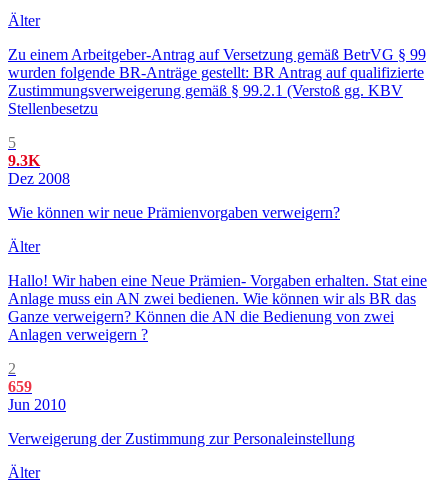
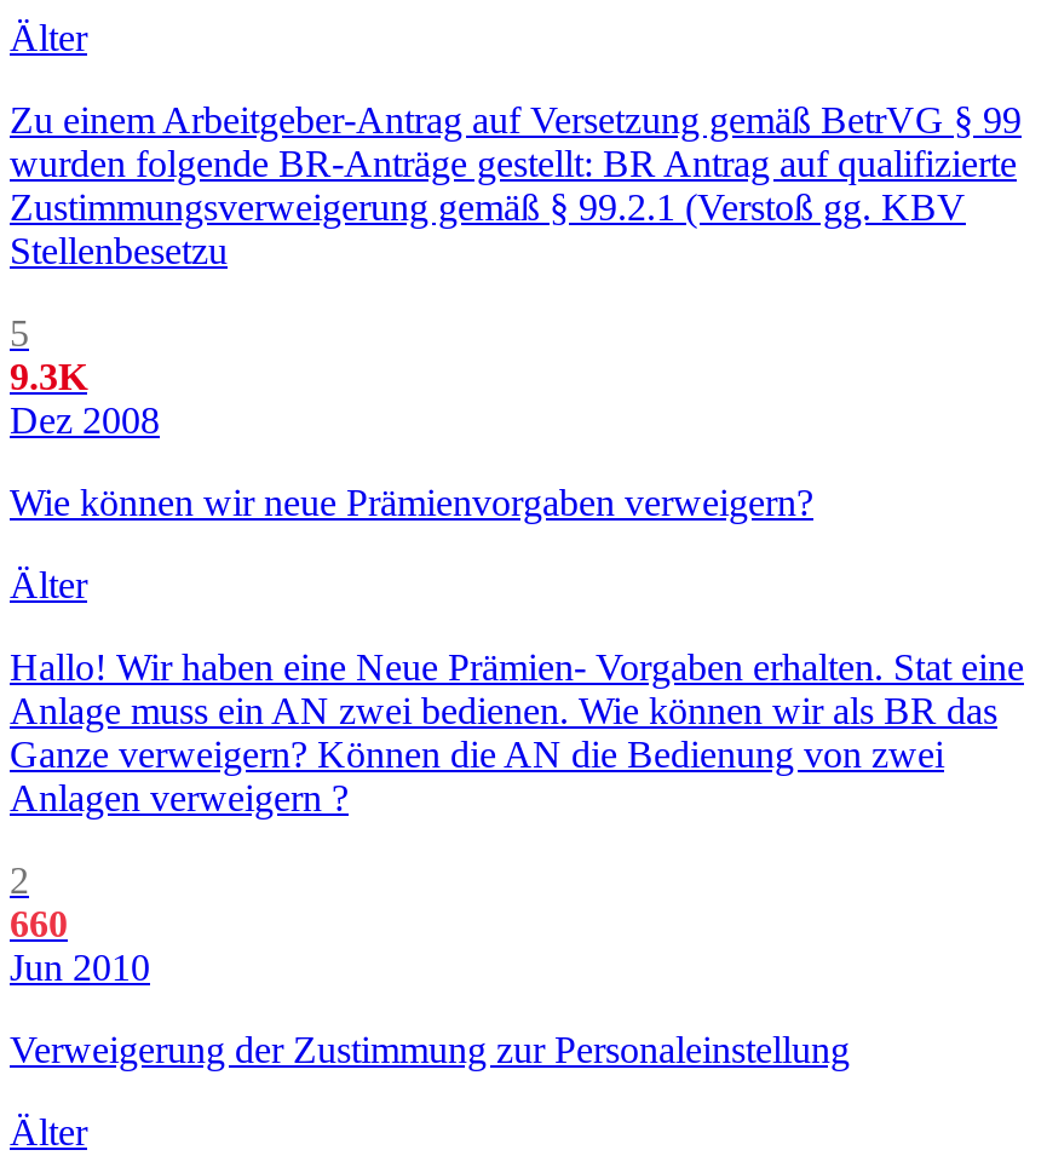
- 659
+ 660
